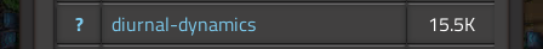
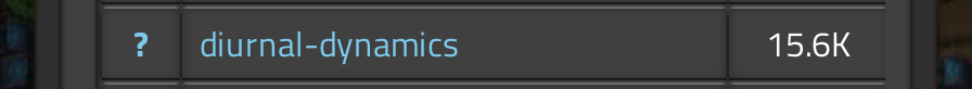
- 15.5K
+ 15.6K
